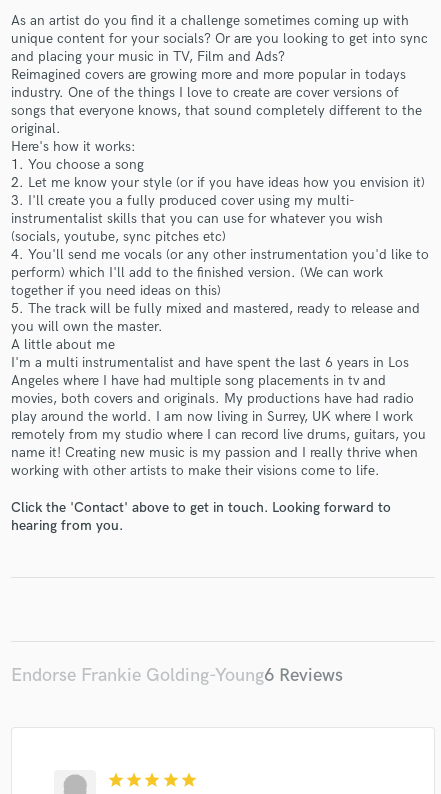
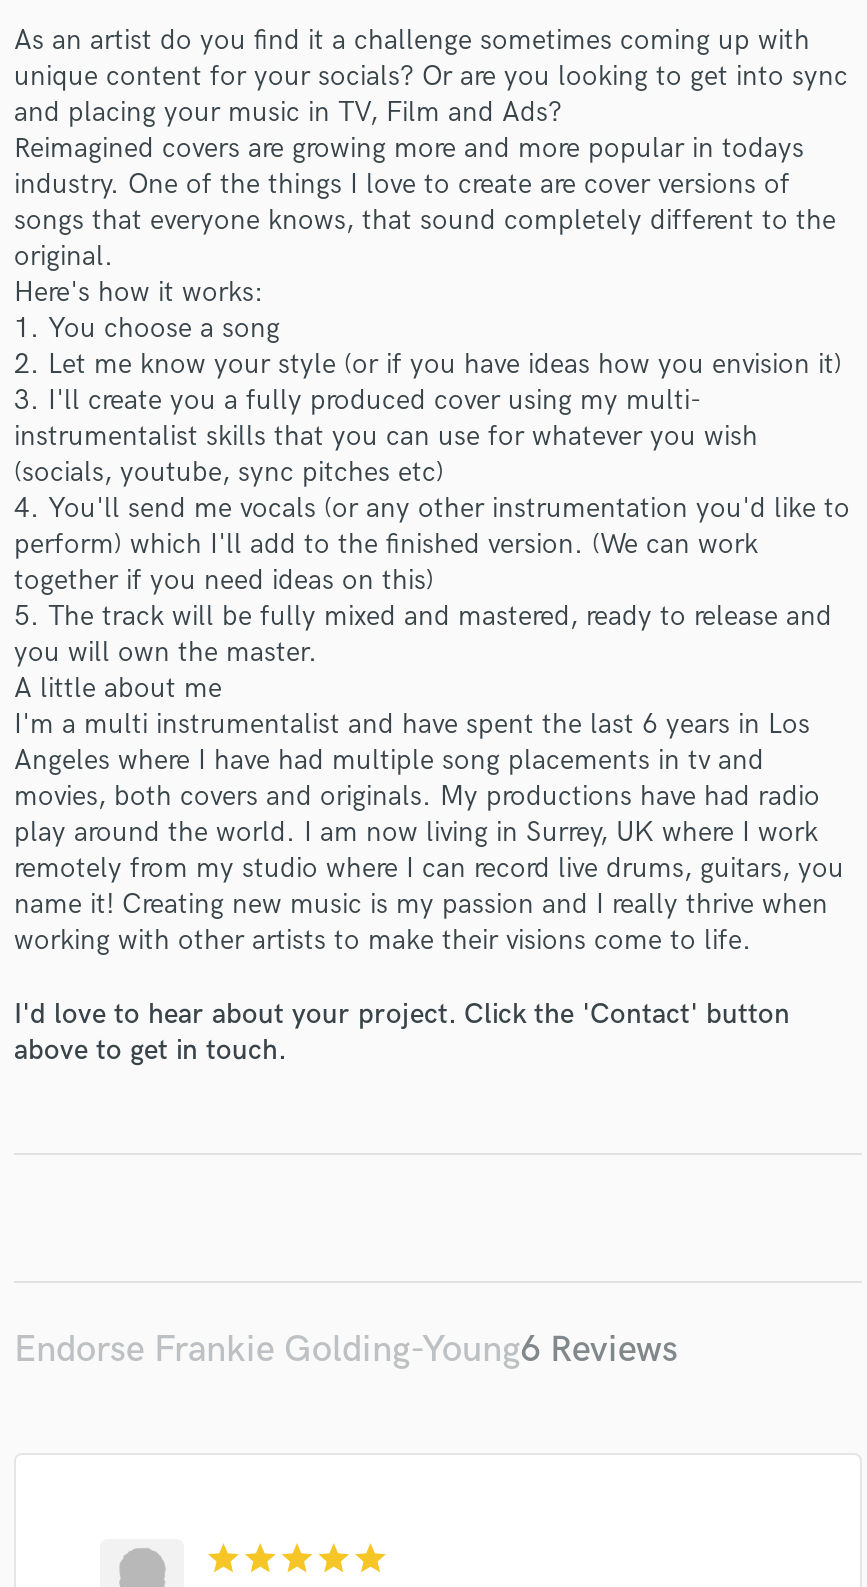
- Click the 'Contact' above to get in touch. Looking forward to
- hearing from you.
+ I'd love to hear about your project. Click the 'Contact' button
+ above to get in touch.
